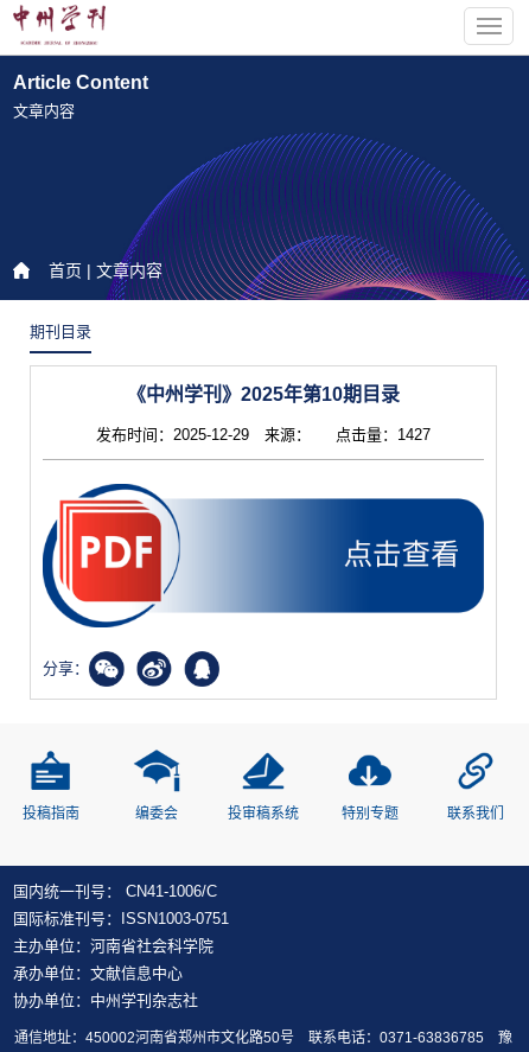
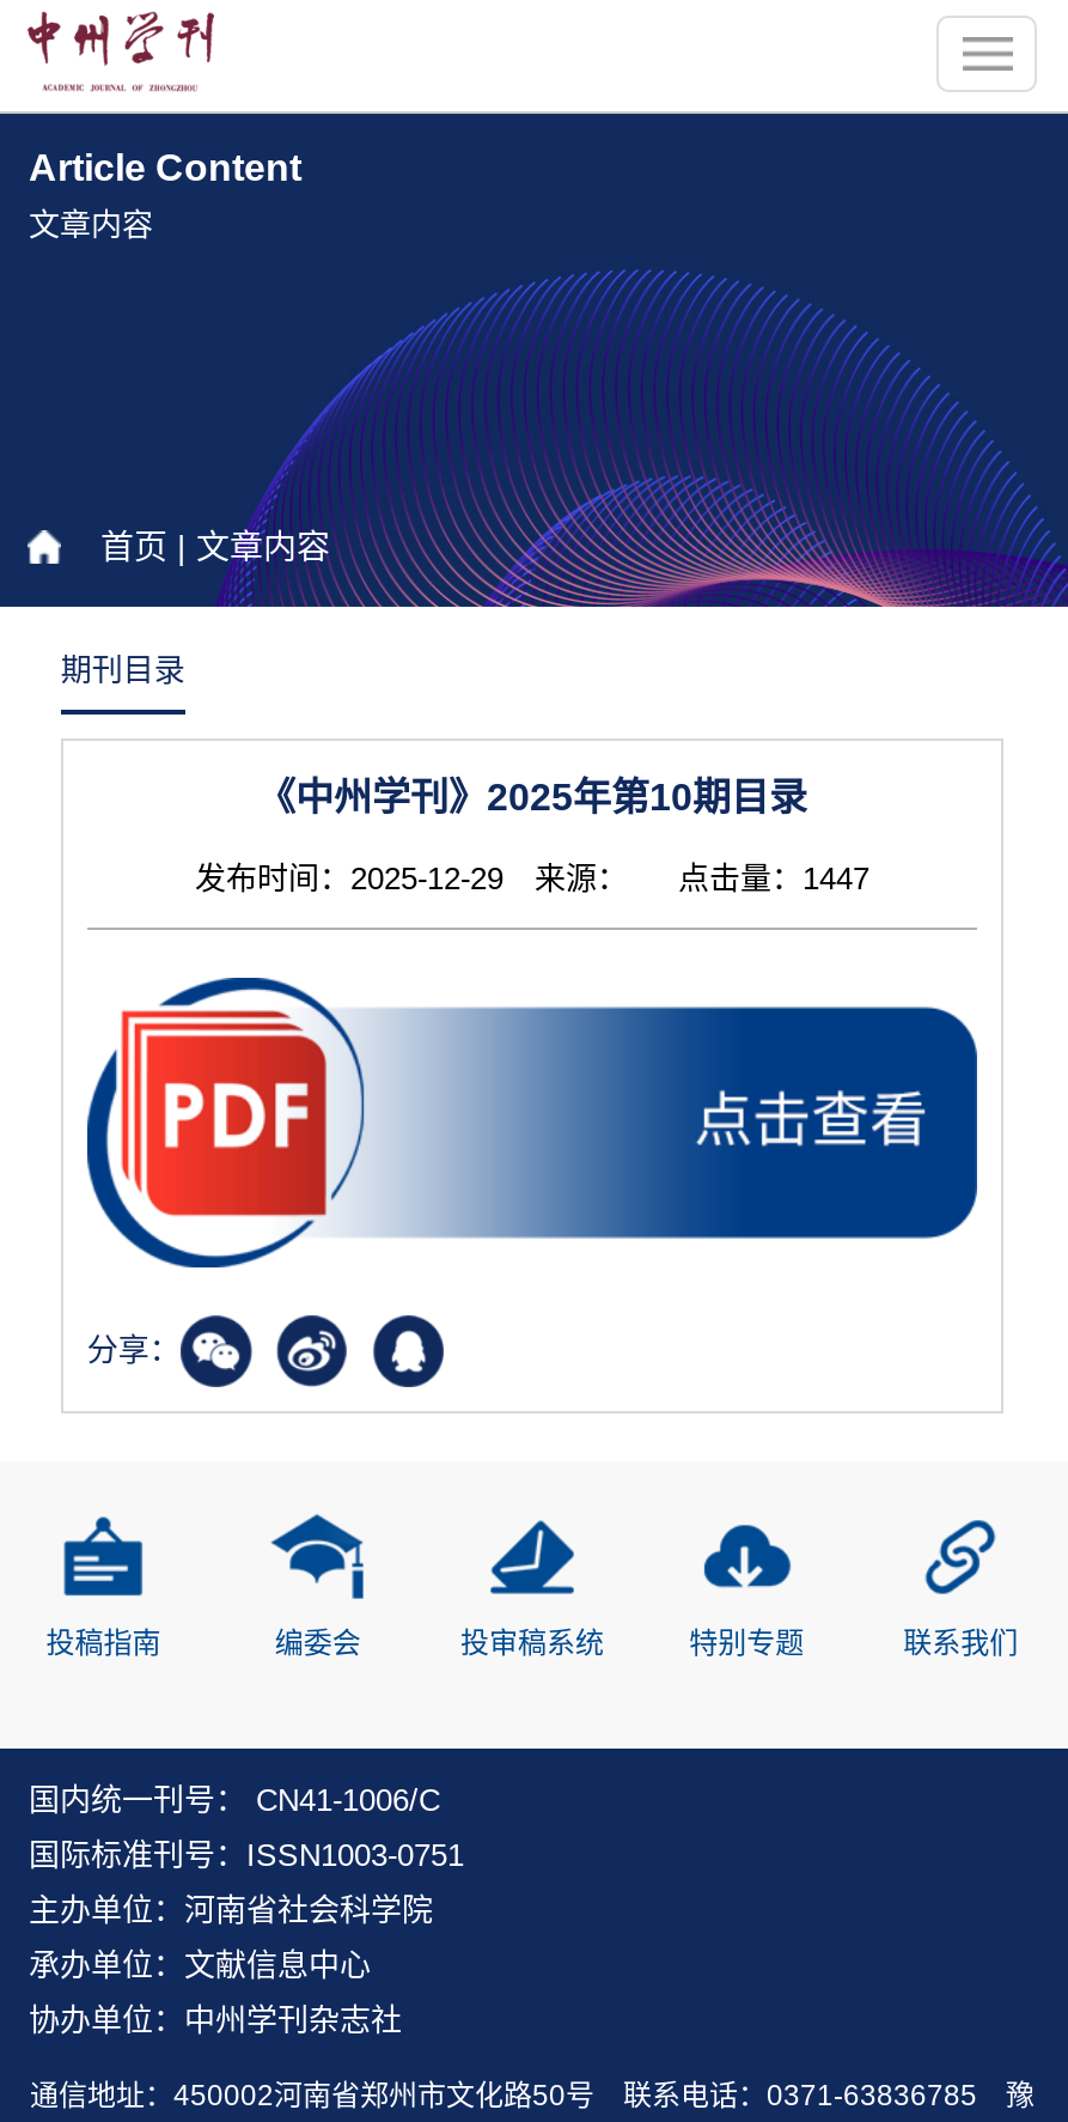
- 发布时间：2025-12-29 来源： 点击量：1427
+ 发布时间：2025-12-29 来源： 点击量：1447
